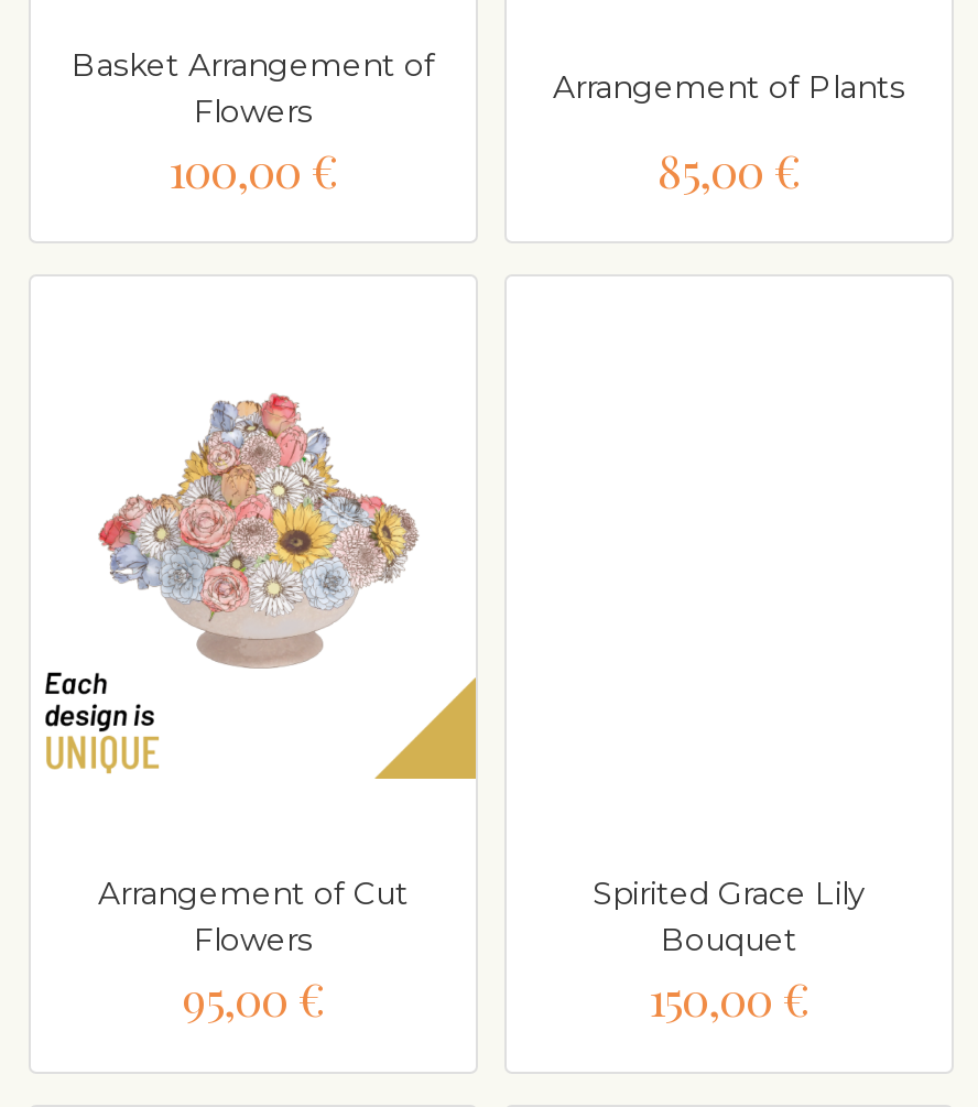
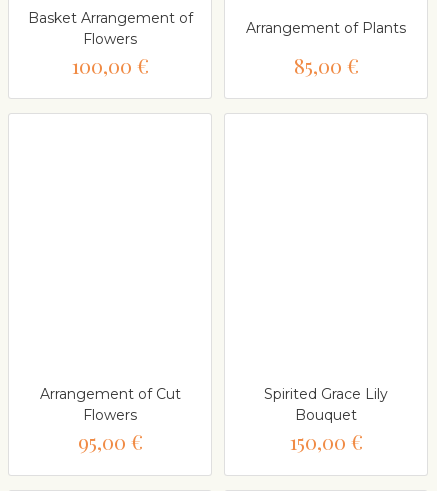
- [image]
